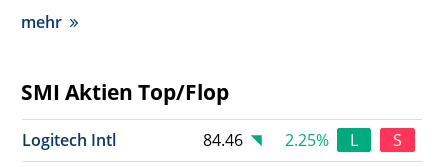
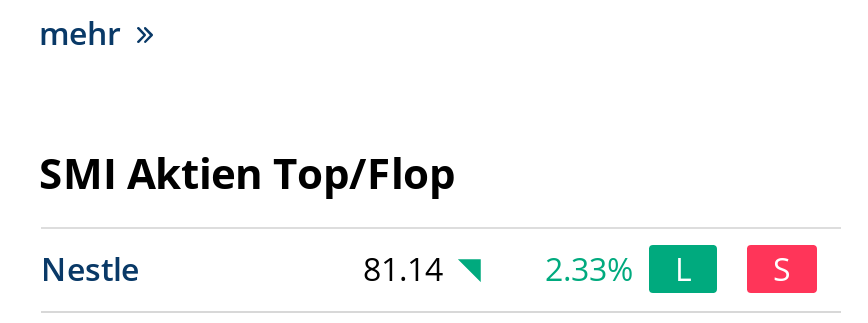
- Logitech Intl
- 84.46
- 2.25%
+ Nestle
+ 81.14
+ 2.33%
